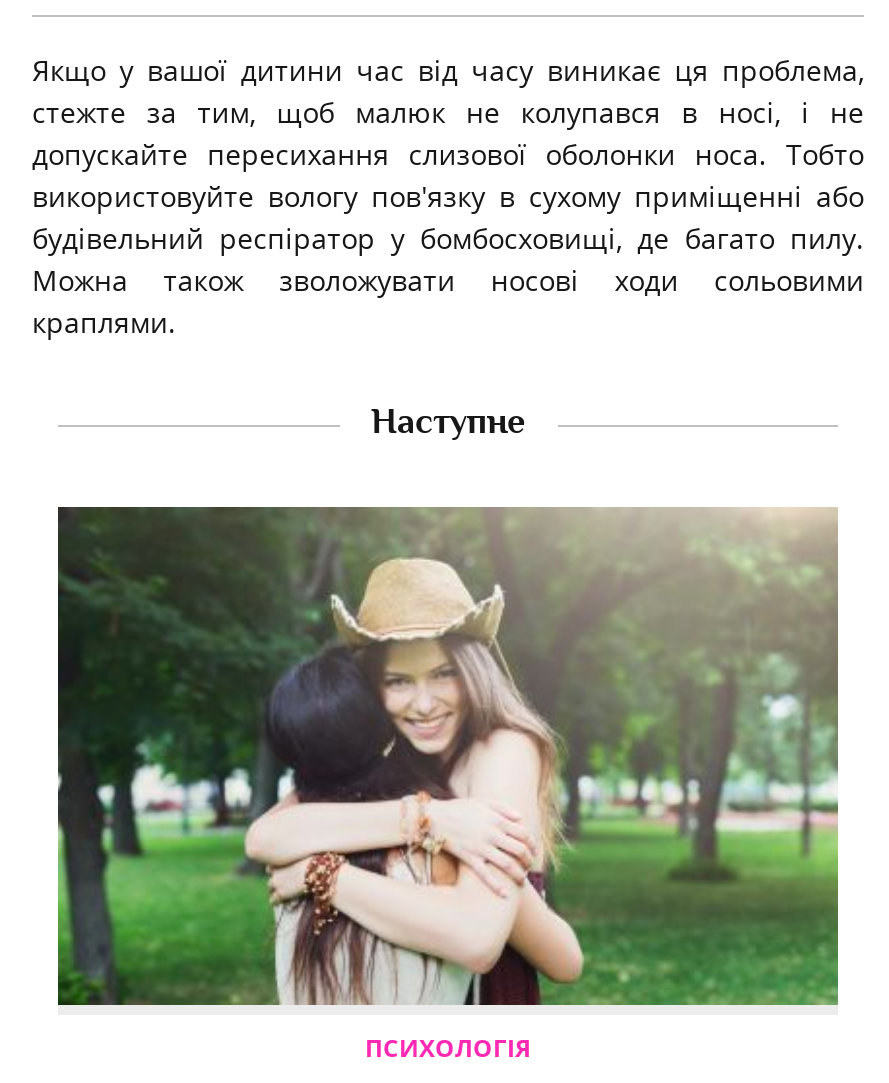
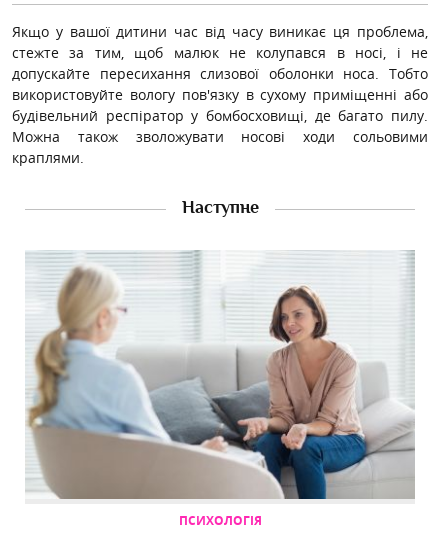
- [image]
+ [image]
